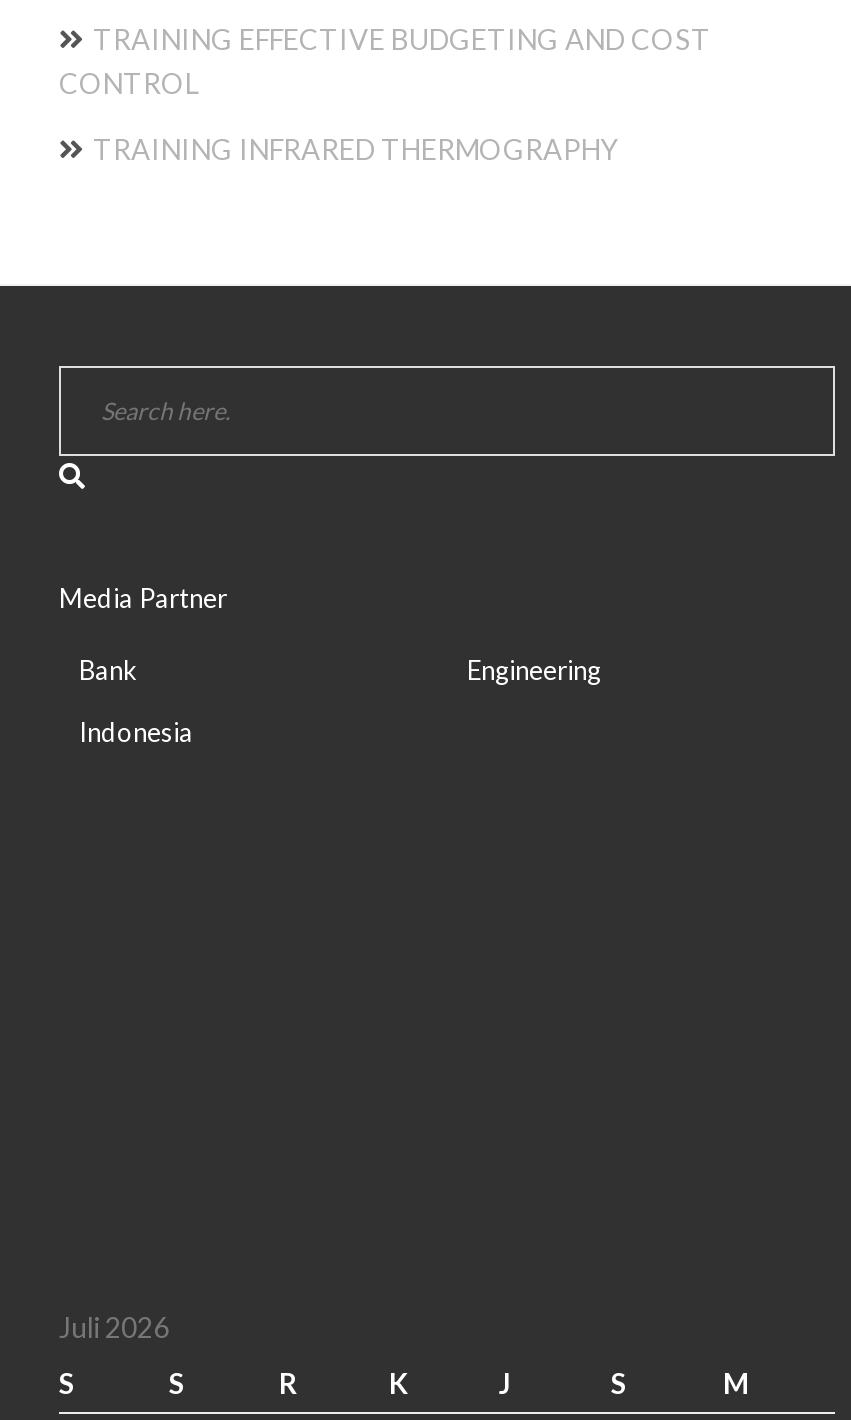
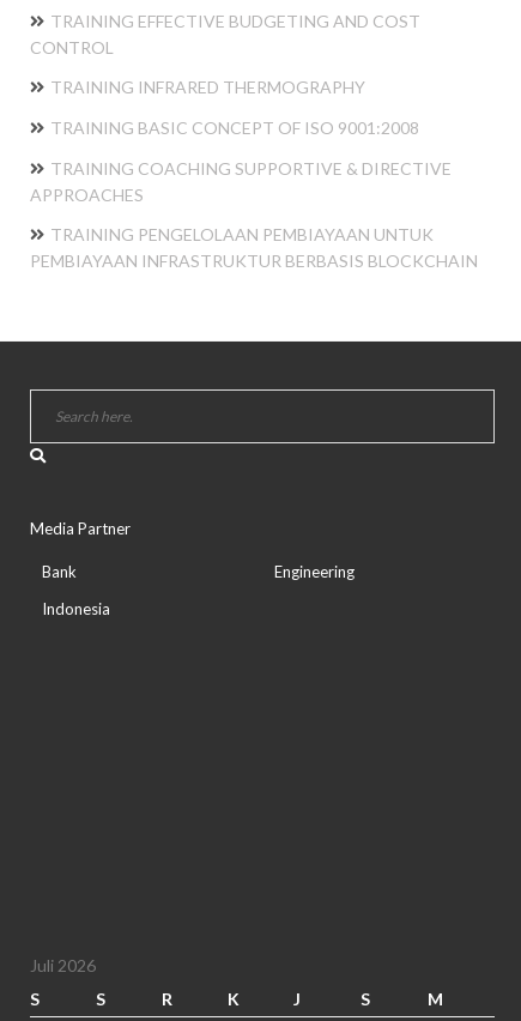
+ TRAINING BASIC CONCEPT OF ISO 9001:2008
+ TRAINING COACHING SUPPORTIVE & DIRECTIVE
+ APPROACHES
+ TRAINING PENGELOLAAN PEMBIAYAAN UNTUK
+ PEMBIAYAAN INFRASTRUKTUR BERBASIS BLOCKCHAIN
